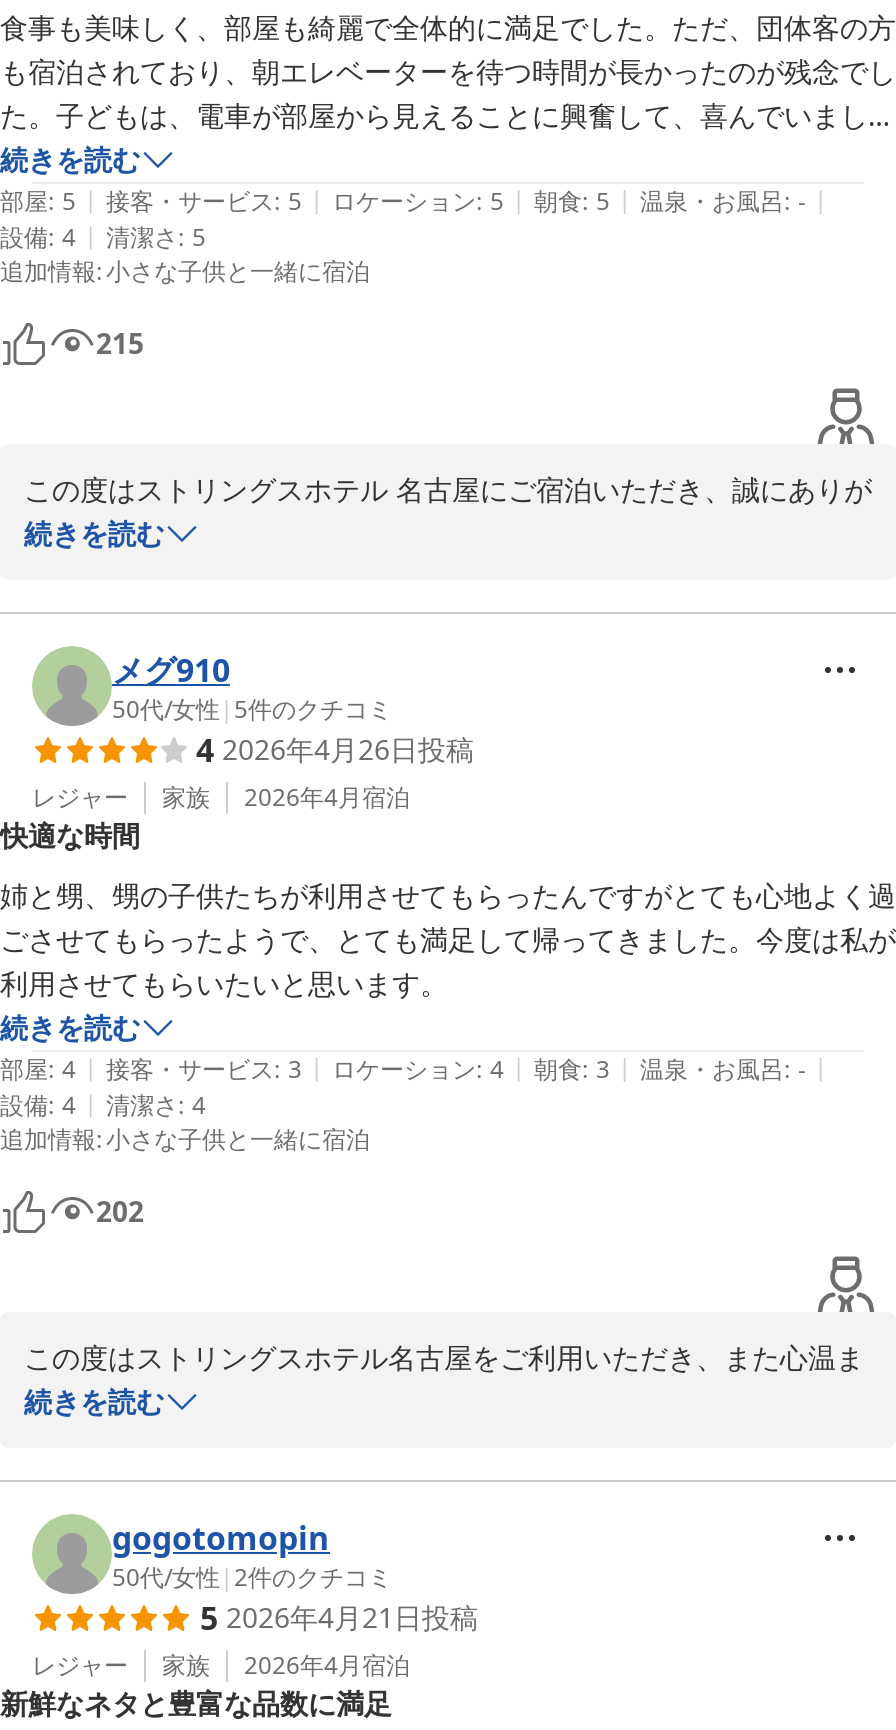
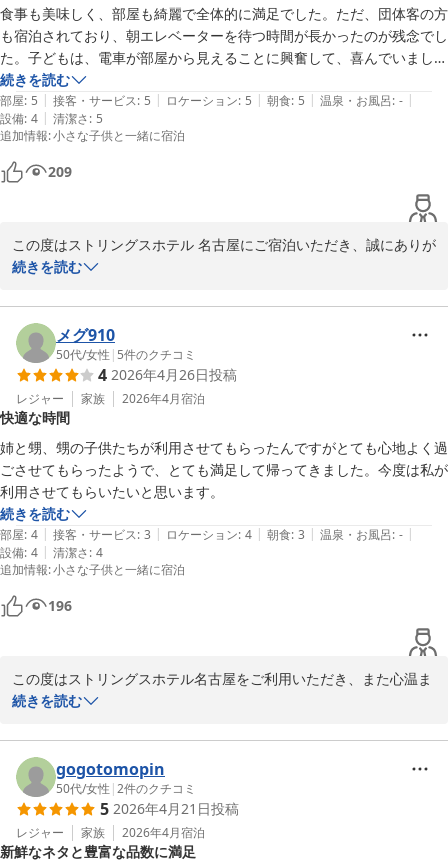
- 215
+ 209

- 202
+ 196
